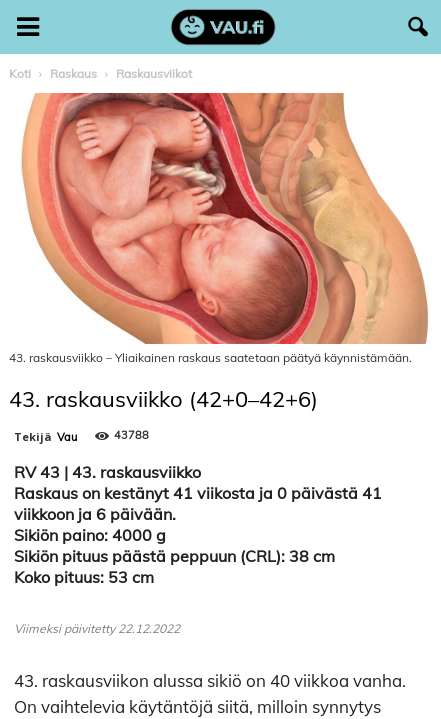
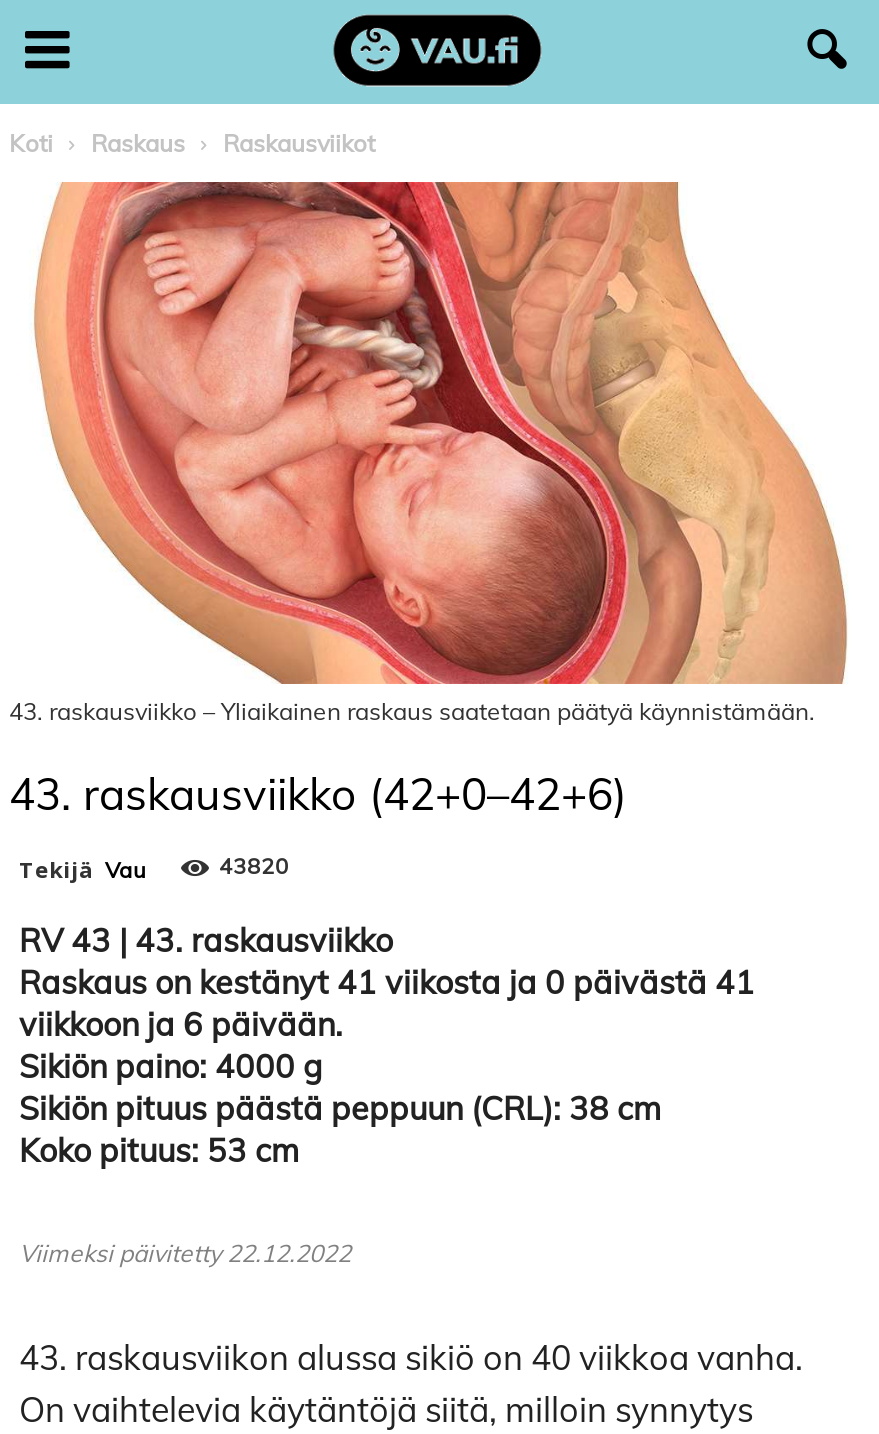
- 43788
+ 43820
